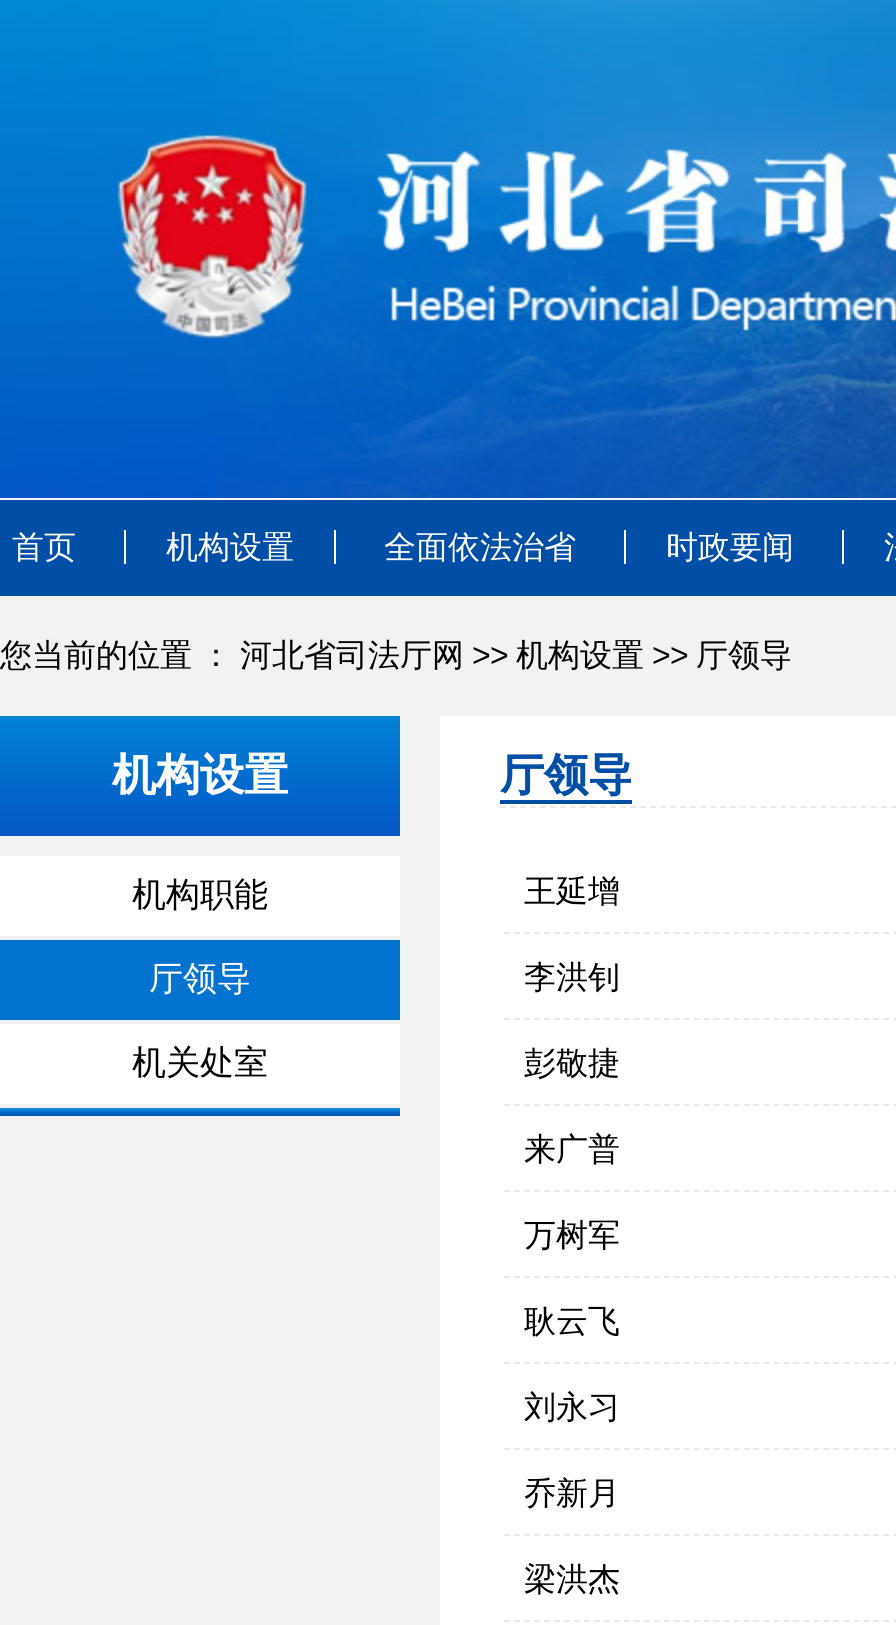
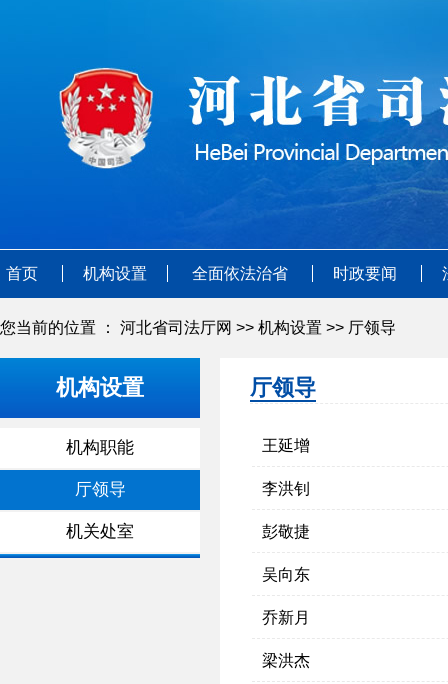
- 来广普
- 万树军
- 耿云飞
- 刘永习
+ 吴向东
